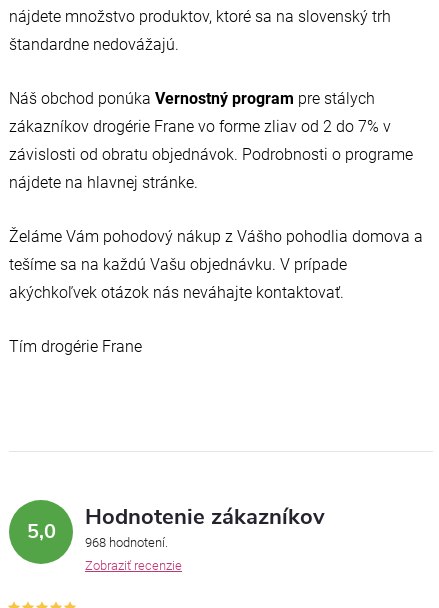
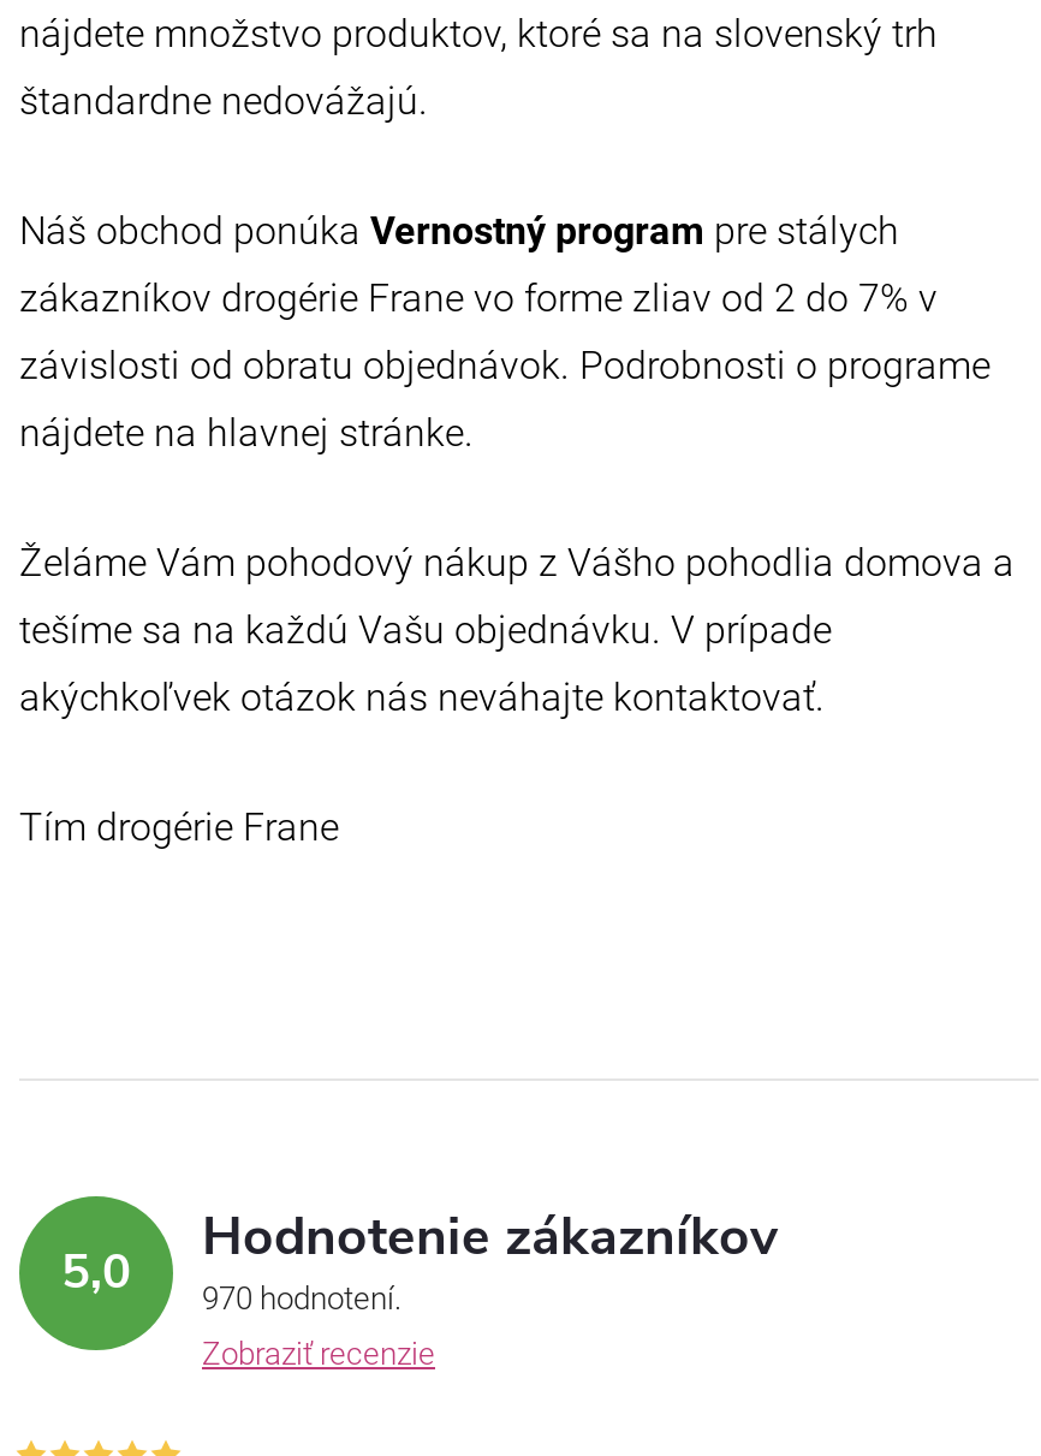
- 5,0 968 hodnotení Hodnotenie zákazníkov
+ 5,0 970 hodnotení Hodnotenie zákazníkov
